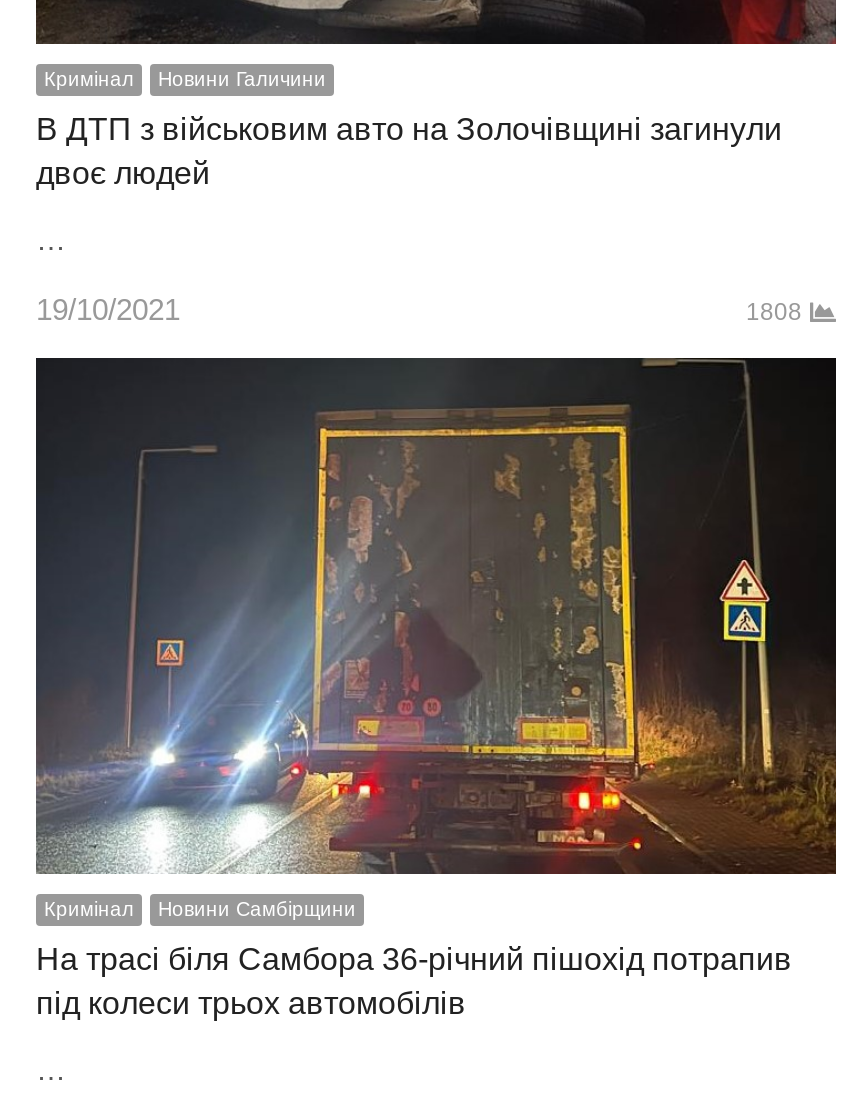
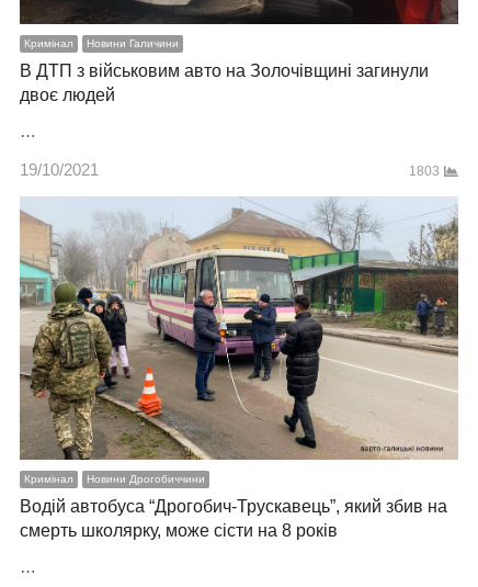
- 1808
+ 1803

- [image]
- Новини Самбірщини
+ [image]
+ Новини Дрогобиччини

- На трасі біля Самбора 36-річний пішохід потрапив
- під колеси трьох автомобілів
+ Водій автобуса “Дрогобич-Трускавець”, який збив на
+ смерть школярку, може сісти на 8 років
